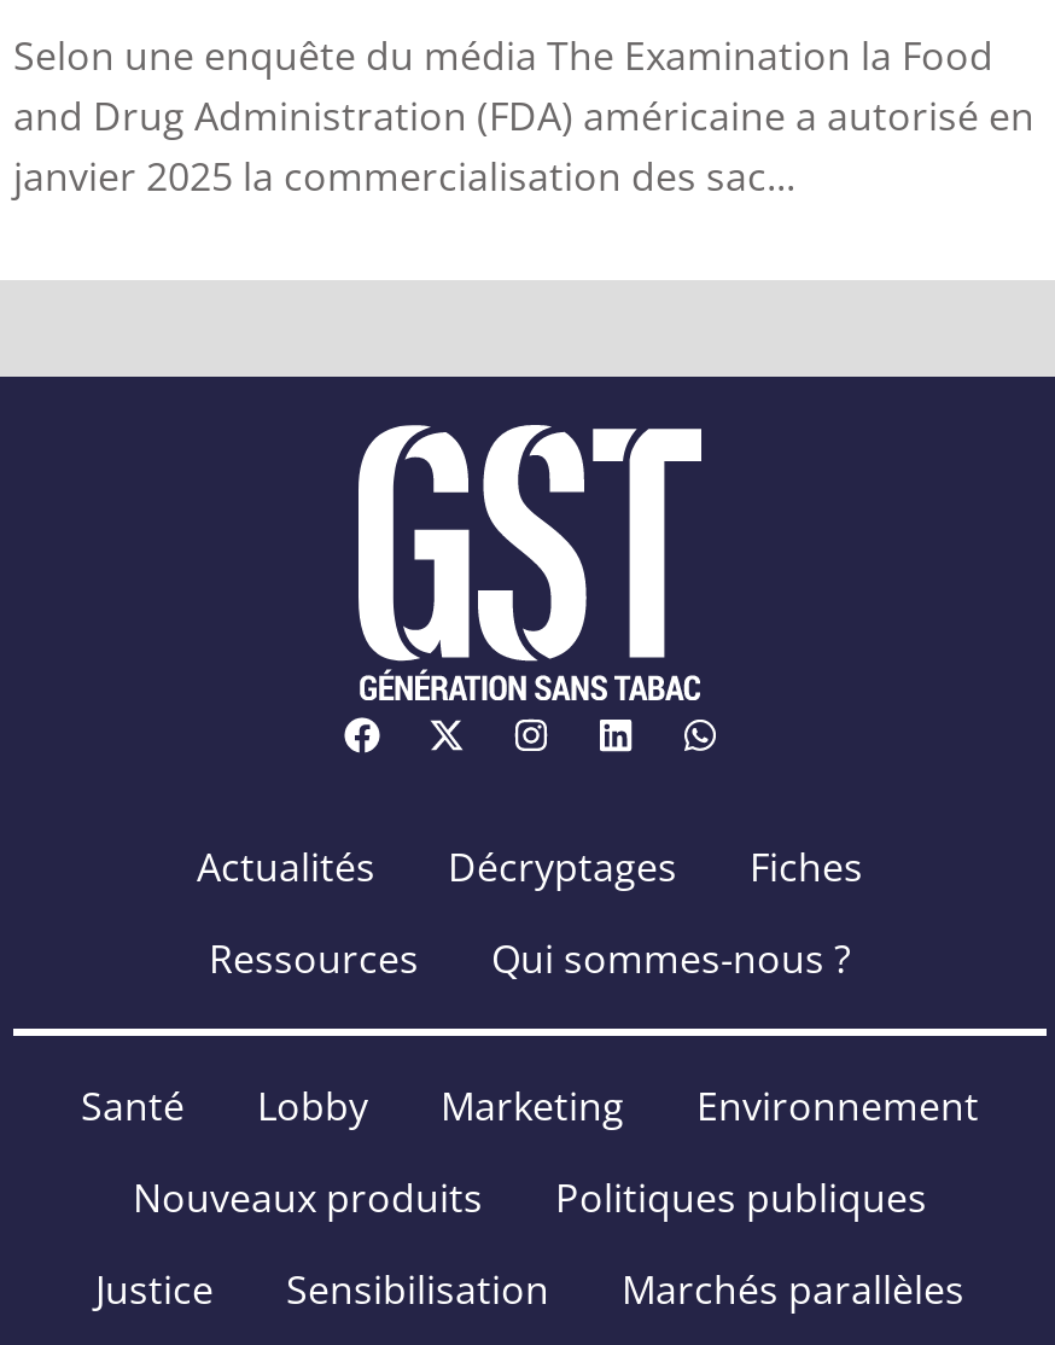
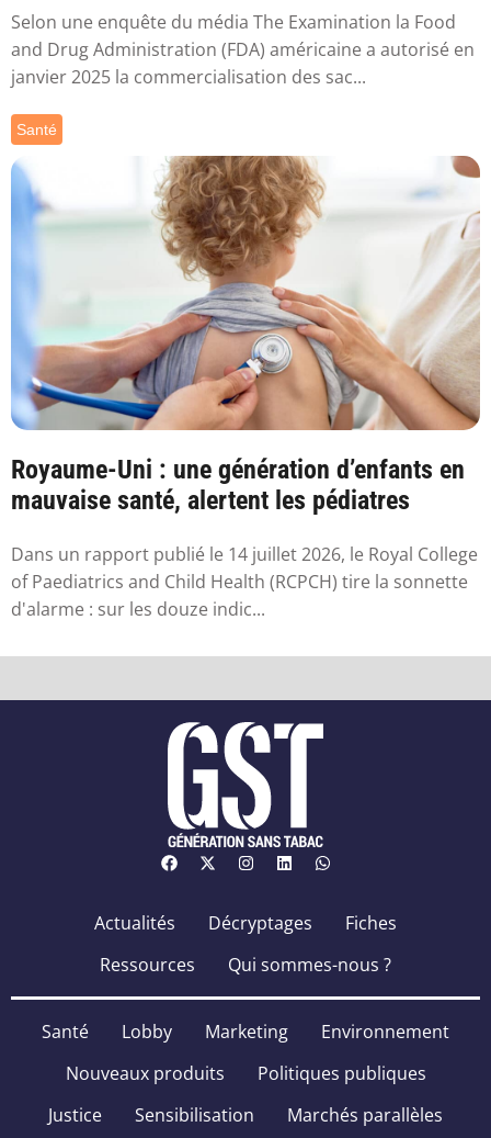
+ [image]
+ Royaume-Uni : une génération d’enfants en
+ mauvaise santé, alertent les pédiatres
+ Dans un rapport publié le 14 juillet 2026, le Royal College
+ of Paediatrics and Child Health (RCPCH) tire la sonnette
+ d'alarme : sur les douze indic...

+ Santé
